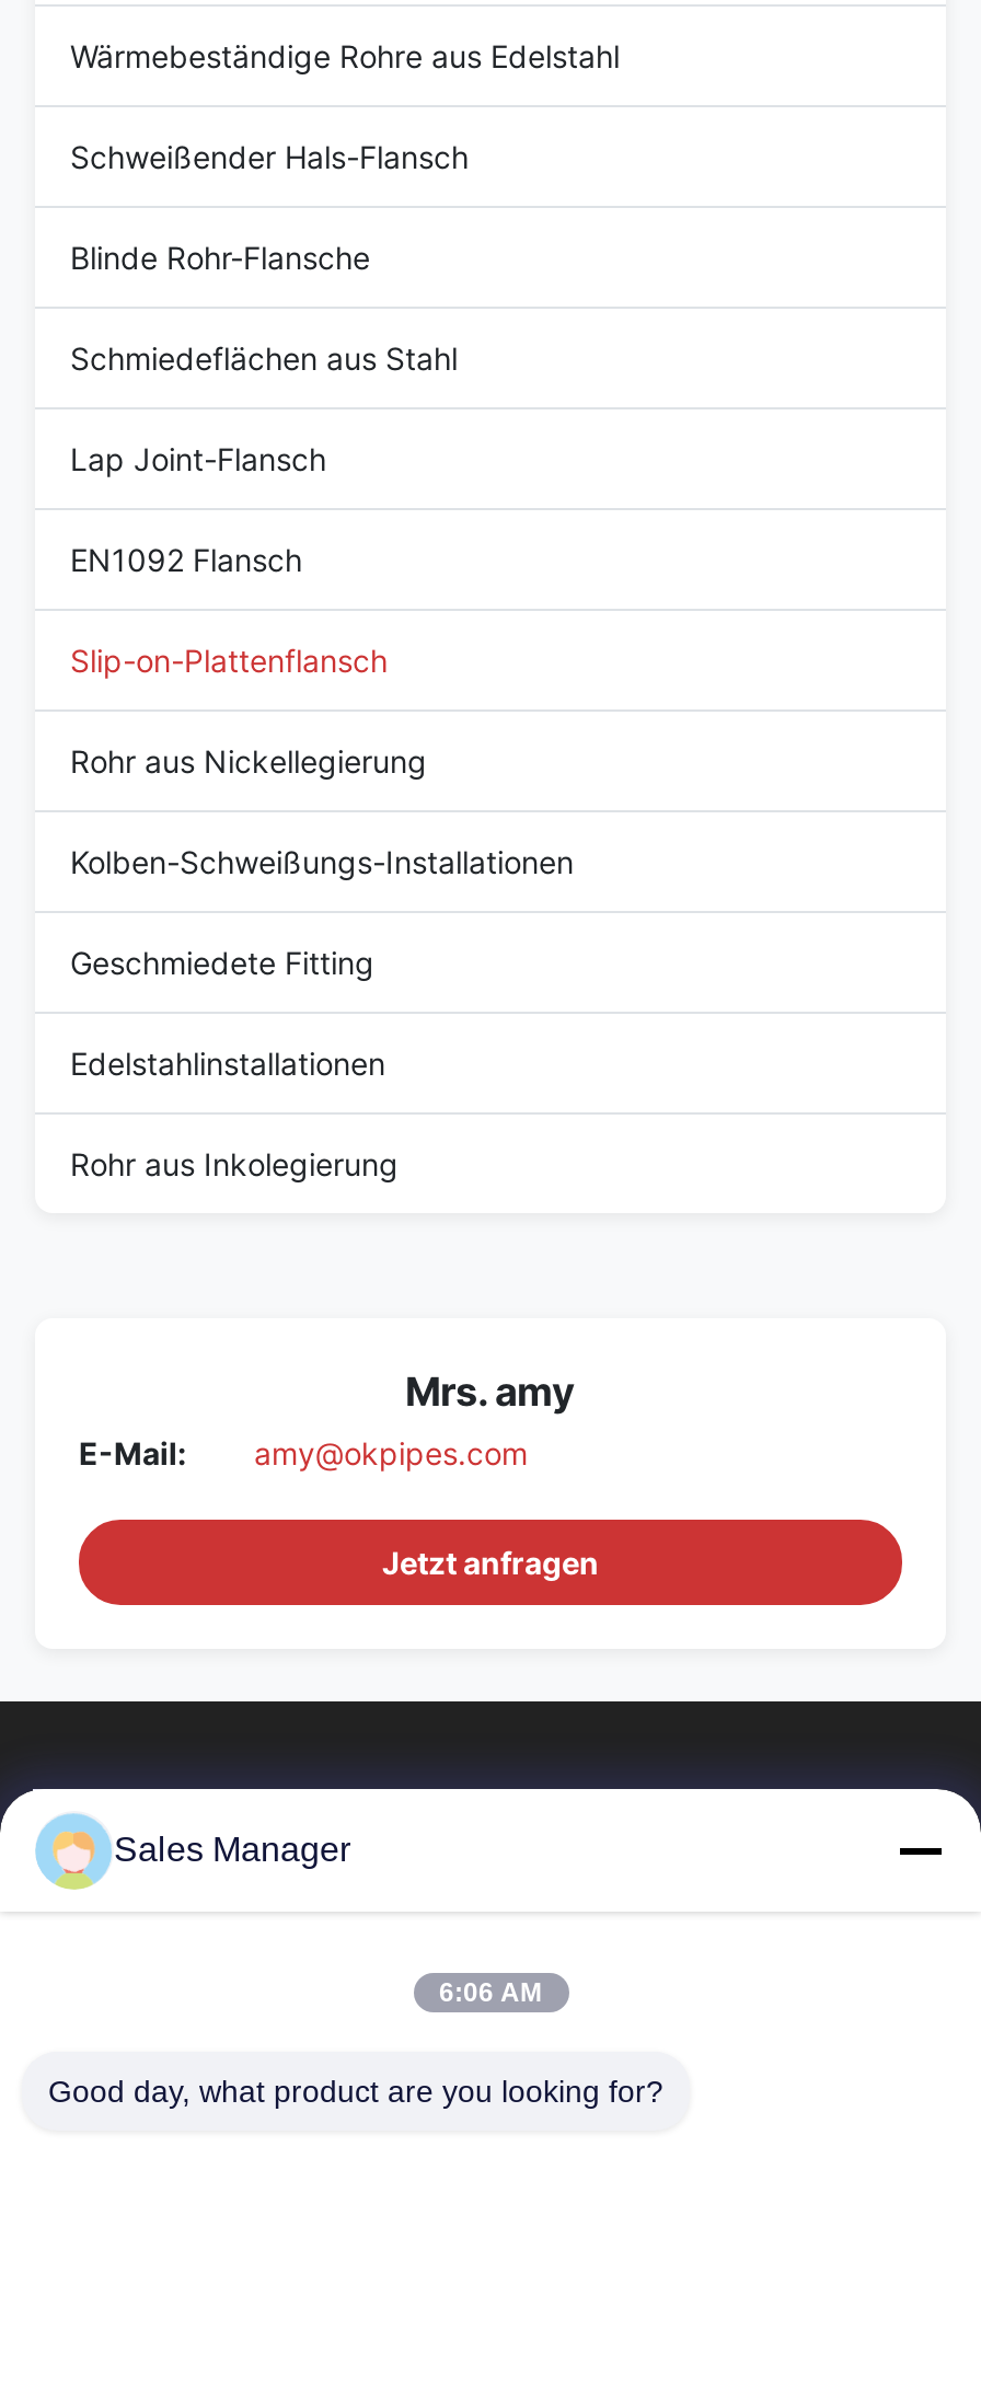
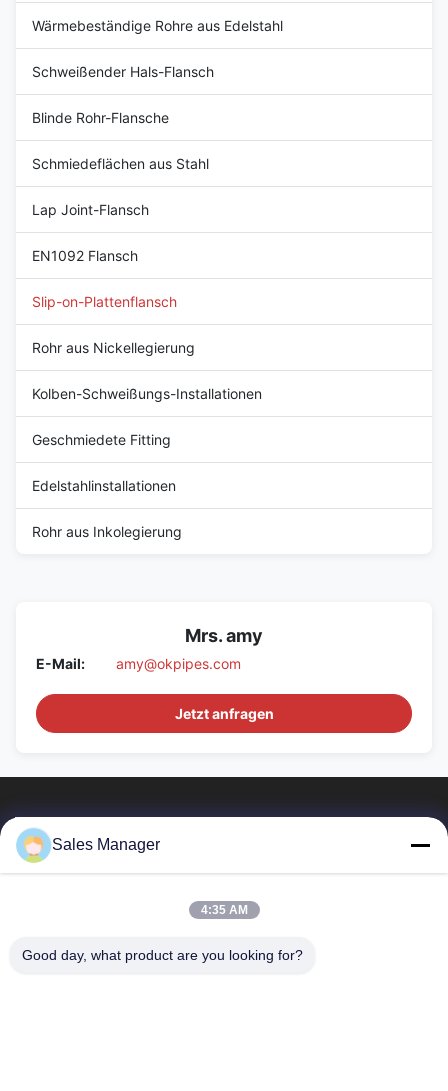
- 6:06 AM
+ 4:35 AM
